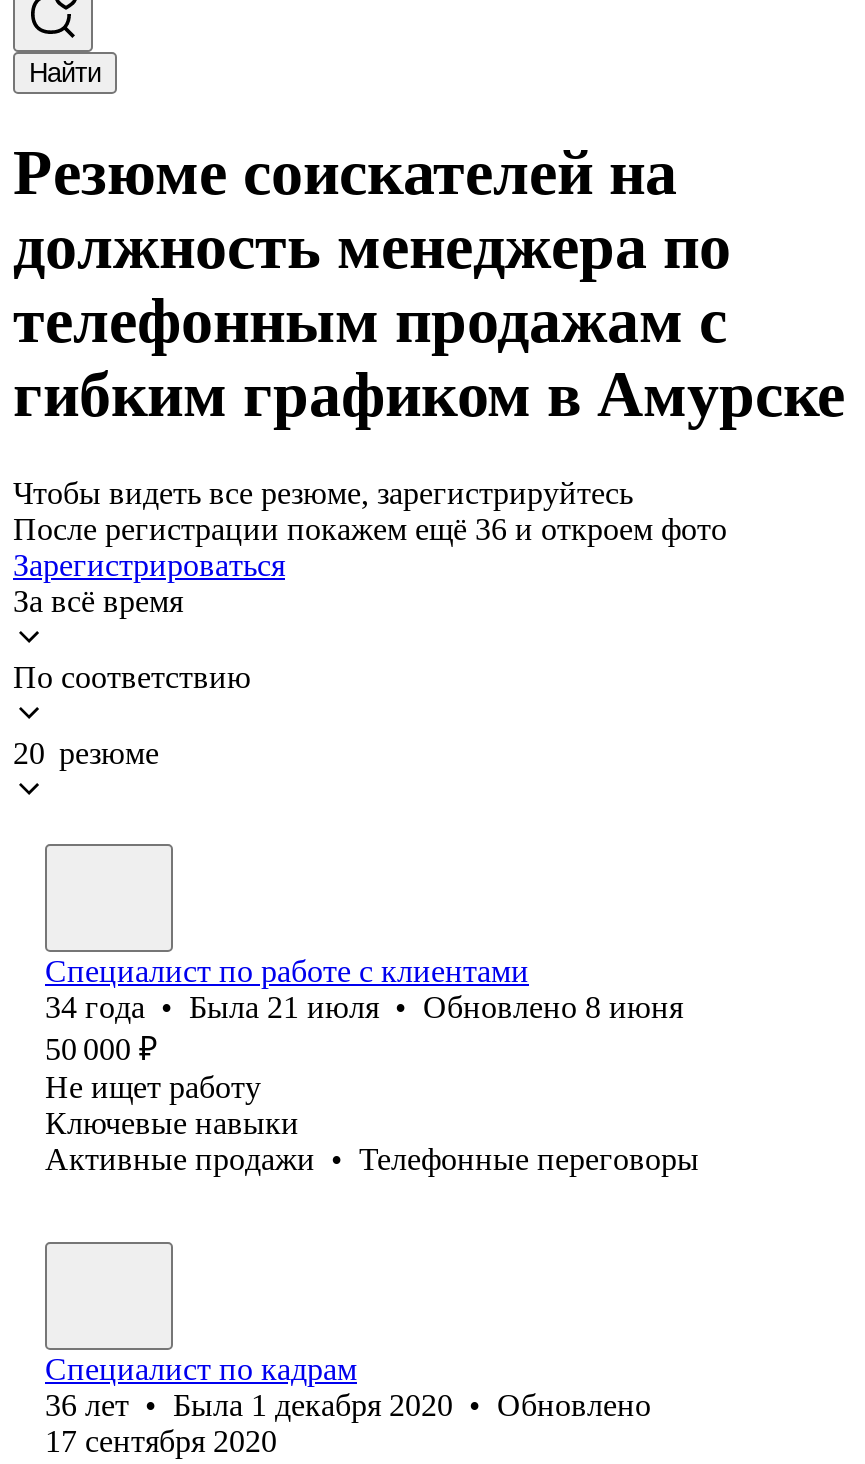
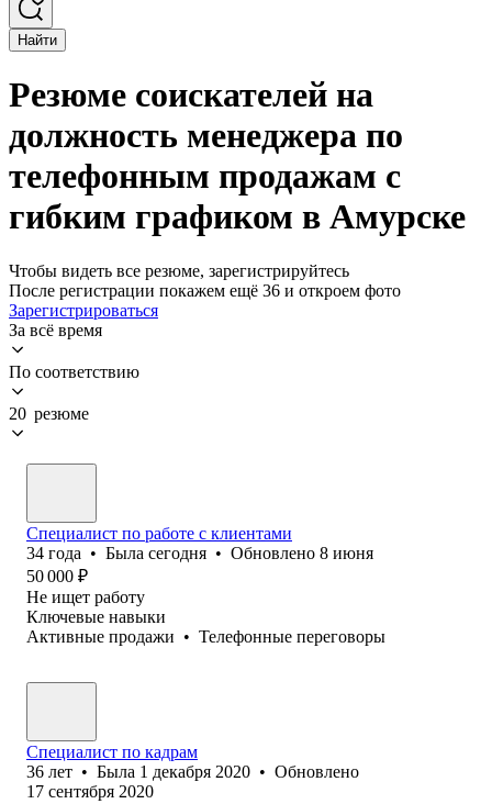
- 34 года • Была 21 июля • Обновлено 8 июня
+ 34 года • Была сегодня • Обновлено 8 июня
